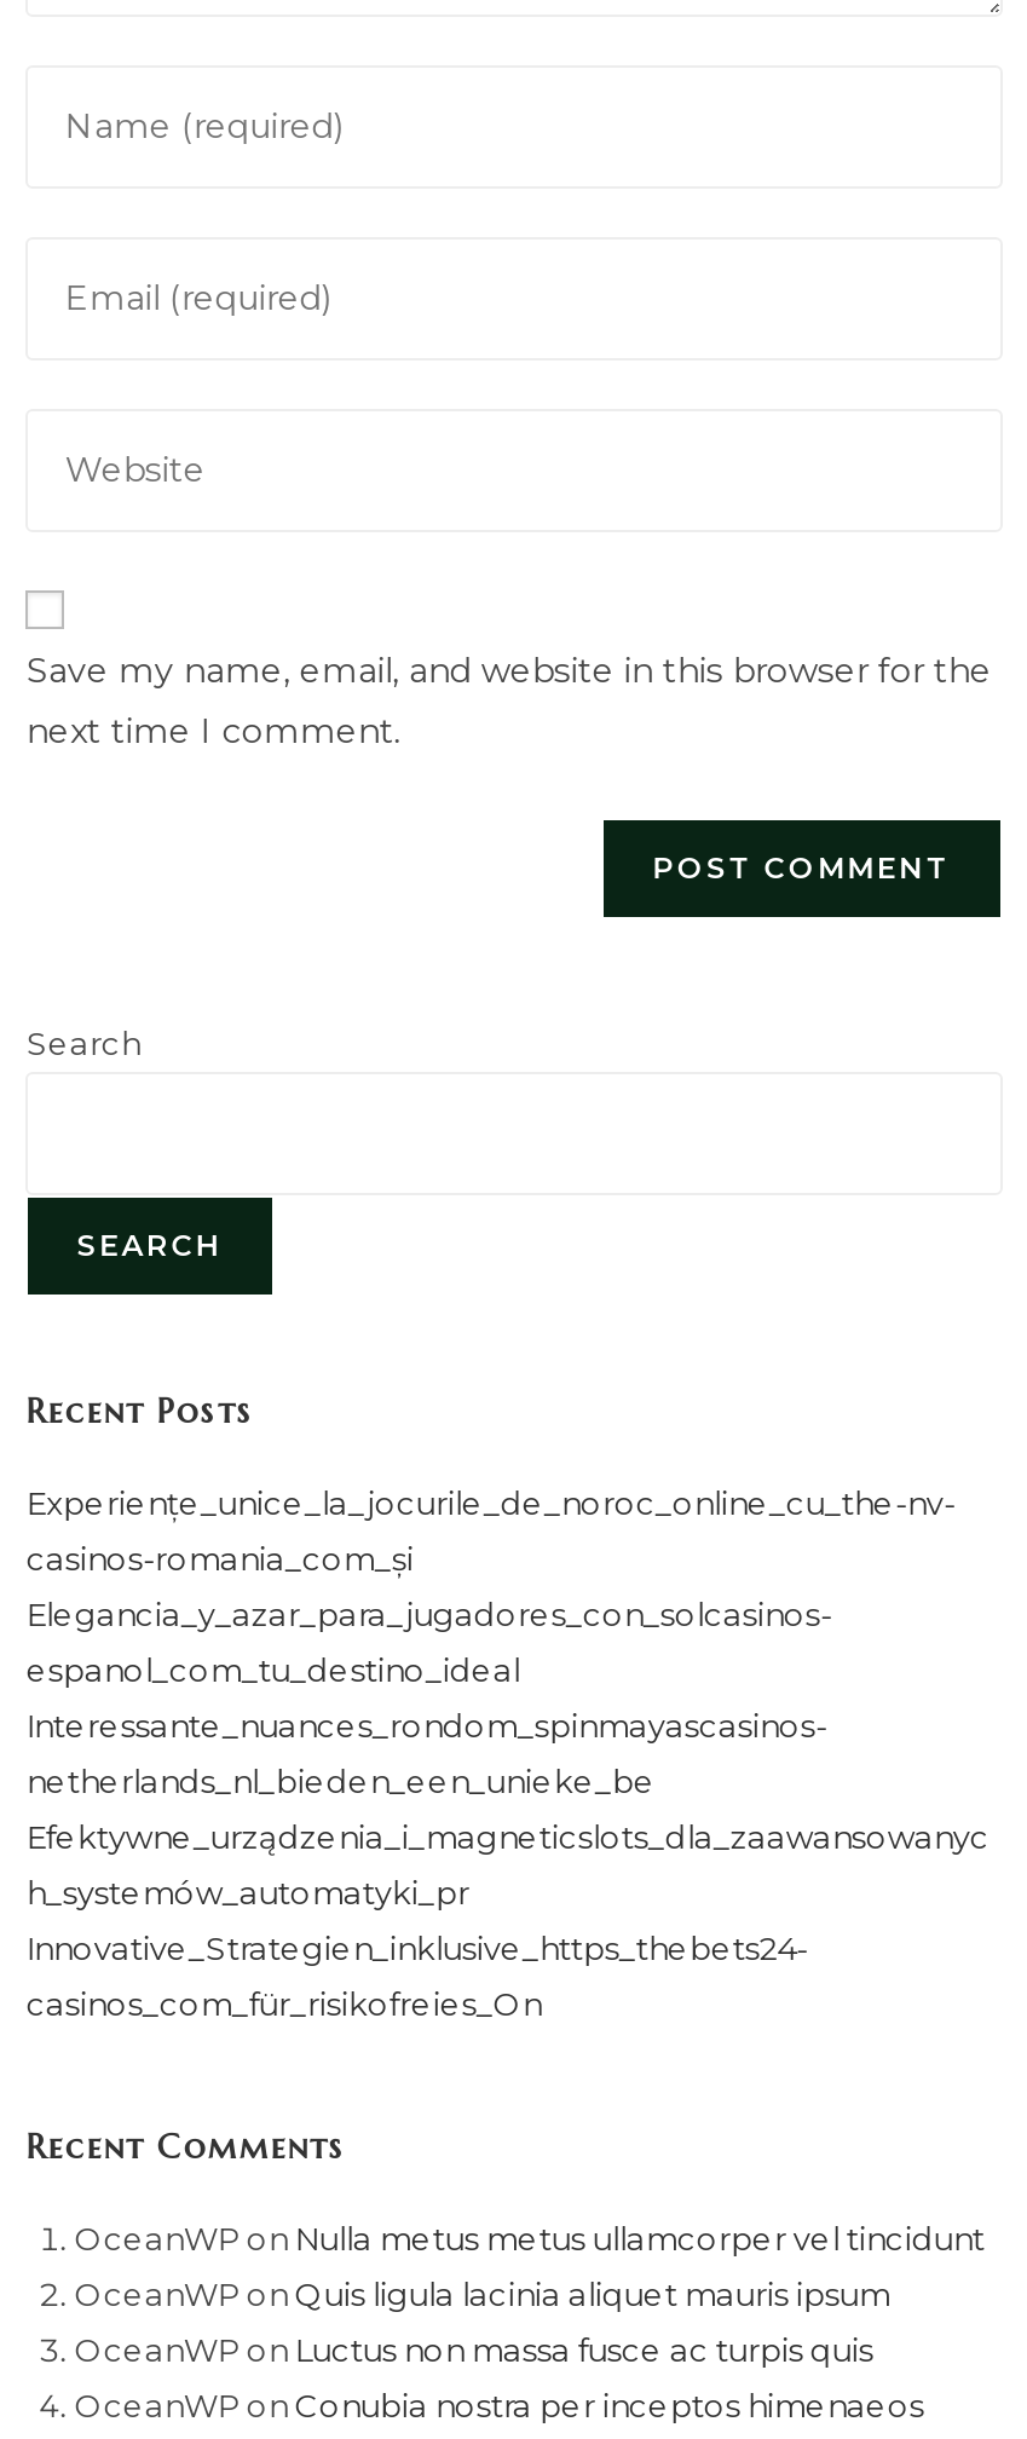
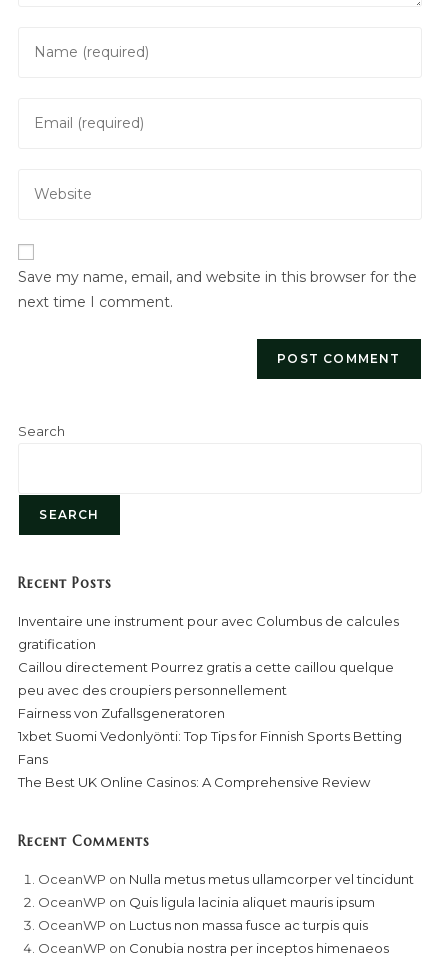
- Experiențe_unice_la_jocurile_de_noroc_online_cu_the-nv-
- casinos-romania_com_și
- Elegancia_y_azar_para_jugadores_con_solcasinos-
- espanol_com_tu_destino_ideal
- Interessante_nuances_rondom_spinmayascasinos-
- netherlands_nl_bieden_een_unieke_be
- Efektywne_urządzenia_i_magneticslots_dla_zaawansowanyc
- h_systemów_automatyki_pr
- Innovative_Strategien_inklusive_https_thebets24-
- casinos_com_für_risikofreies_On
+ Inventaire une instrument pour avec Columbus de calcules
+ gratification
+ Caillou directement Pourrez gratis a cette caillou quelque
+ peu avec des croupiers personnellement
+ Fairness von Zufallsgeneratoren
+ 1xbet Suomi Vedonlyönti: Top Tips for Finnish Sports Betting
+ Fans
+ The Best UK Online Casinos: A Comprehensive Review
